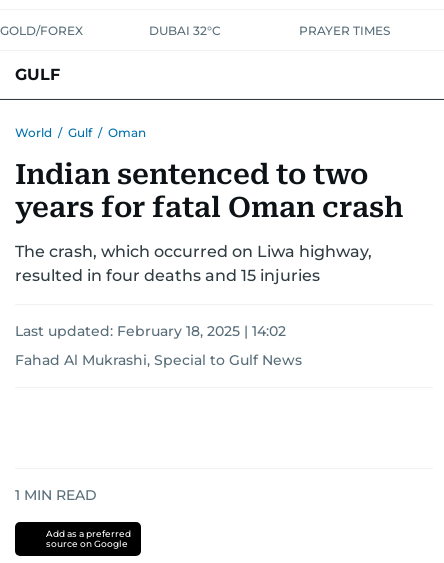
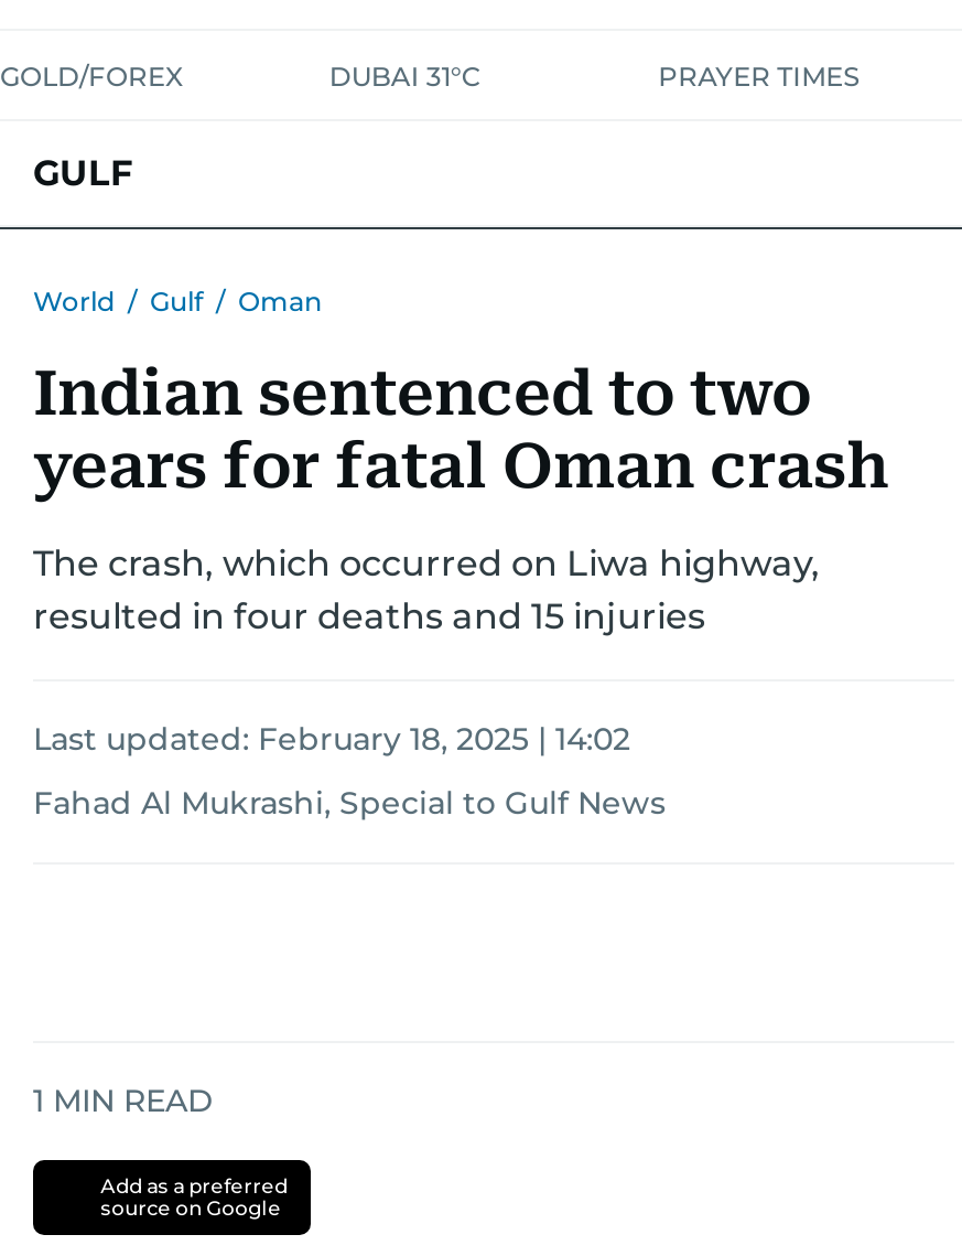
- DUBAI 32°C
+ DUBAI 31°C
